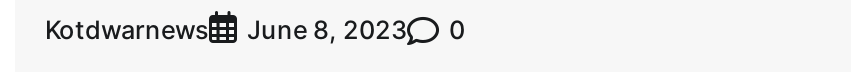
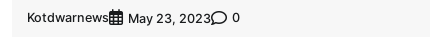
- Kotdwarnews June 8, 2023 0
+ Kotdwarnews May 23, 2023 0
